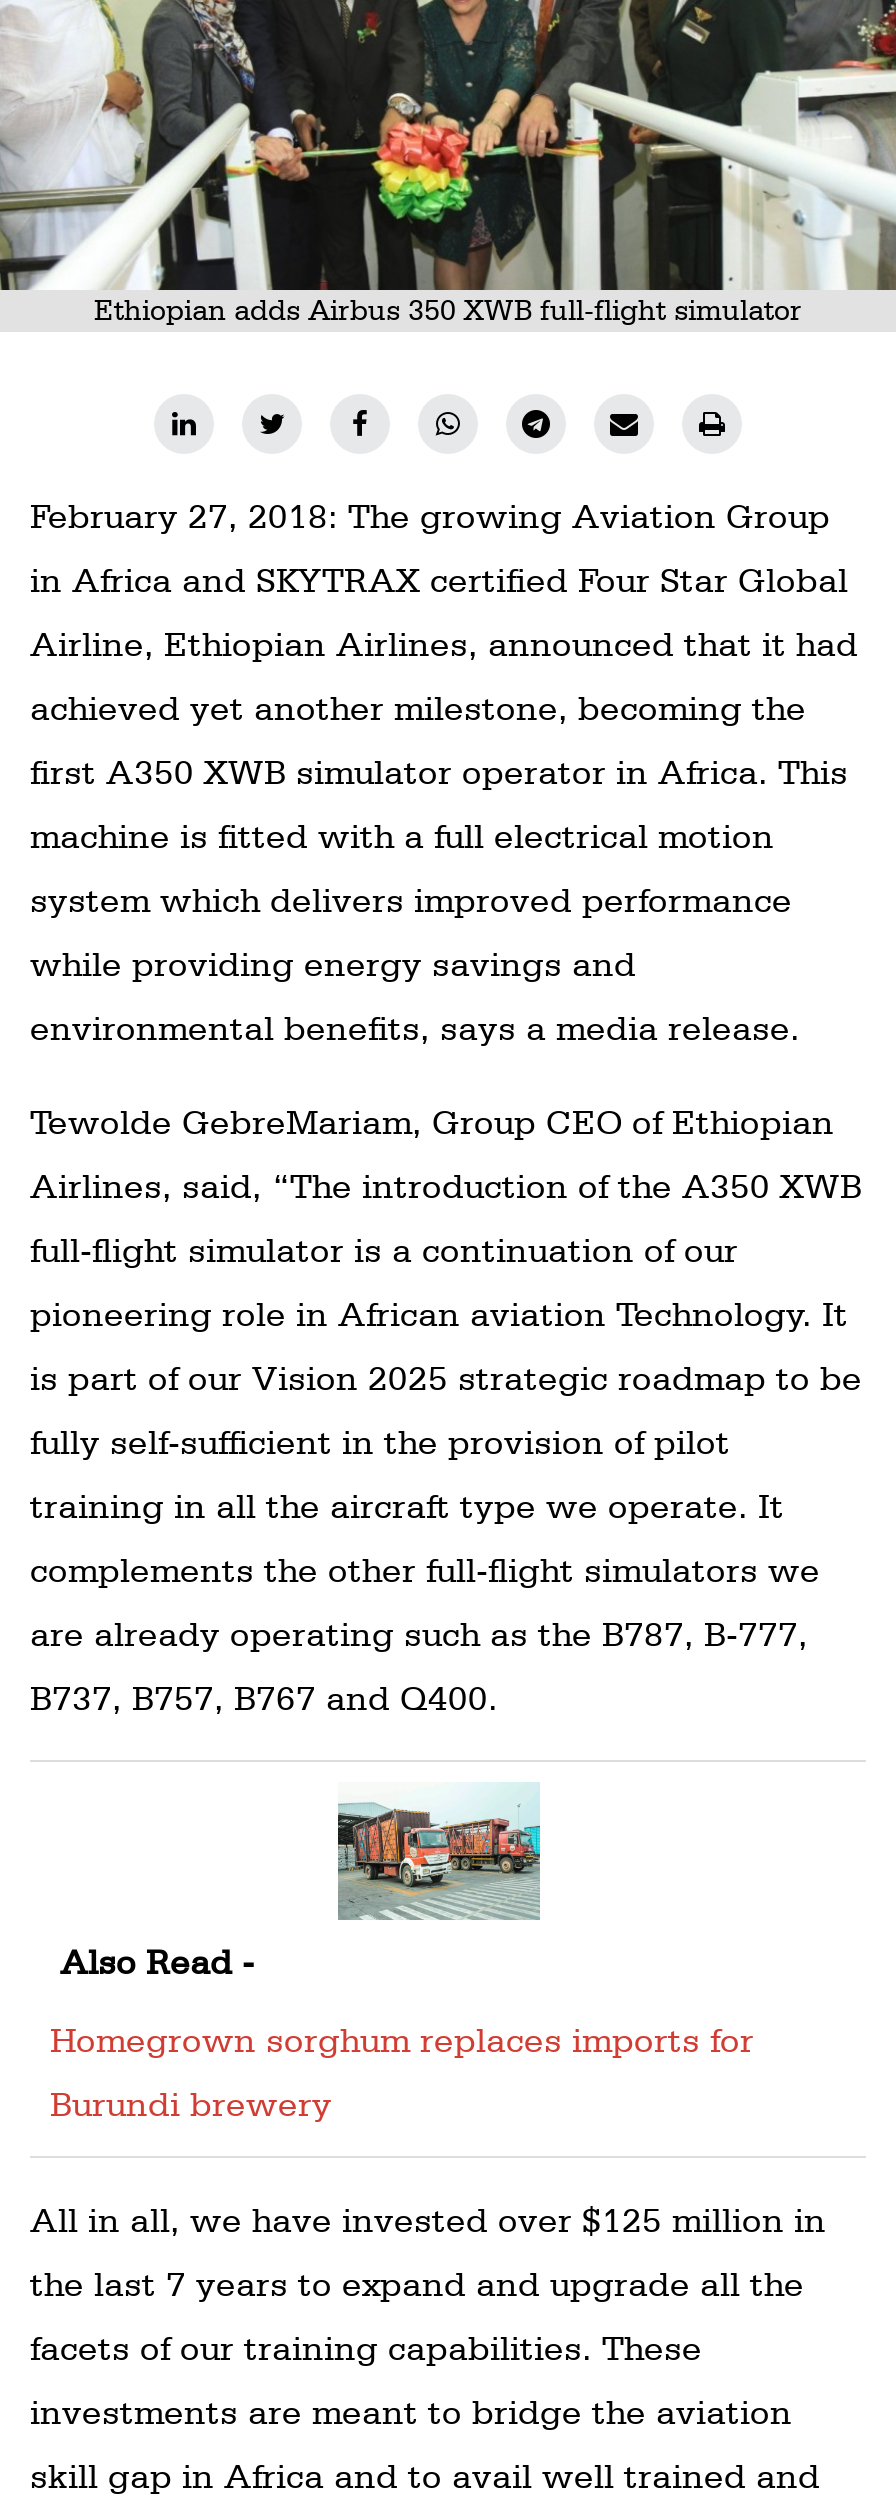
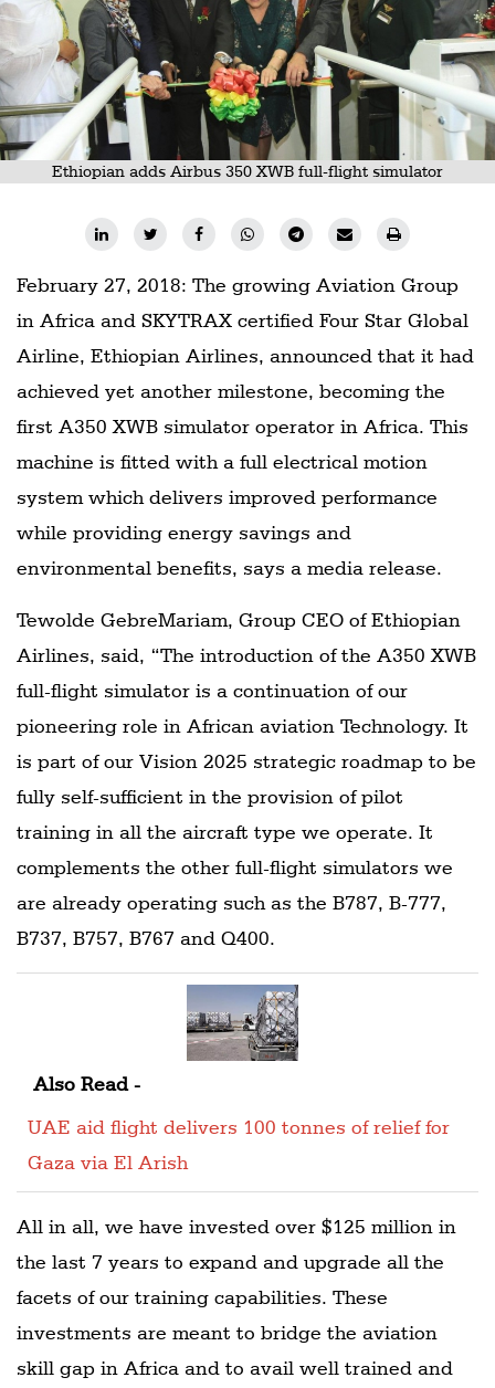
- [image]
+ [image]

- Homegrown sorghum replaces imports for
+ UAE aid flight delivers 100 tonnes of relief for

- Burundi brewery
+ Gaza via El Arish
